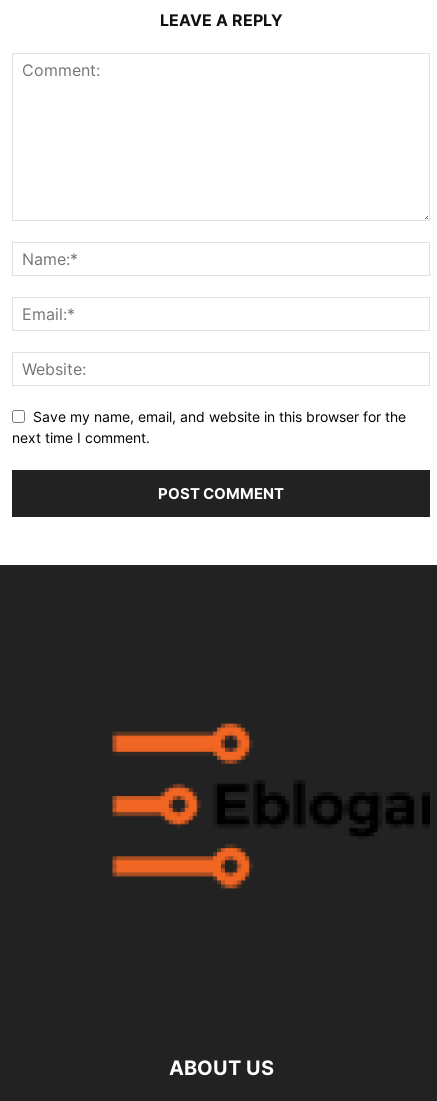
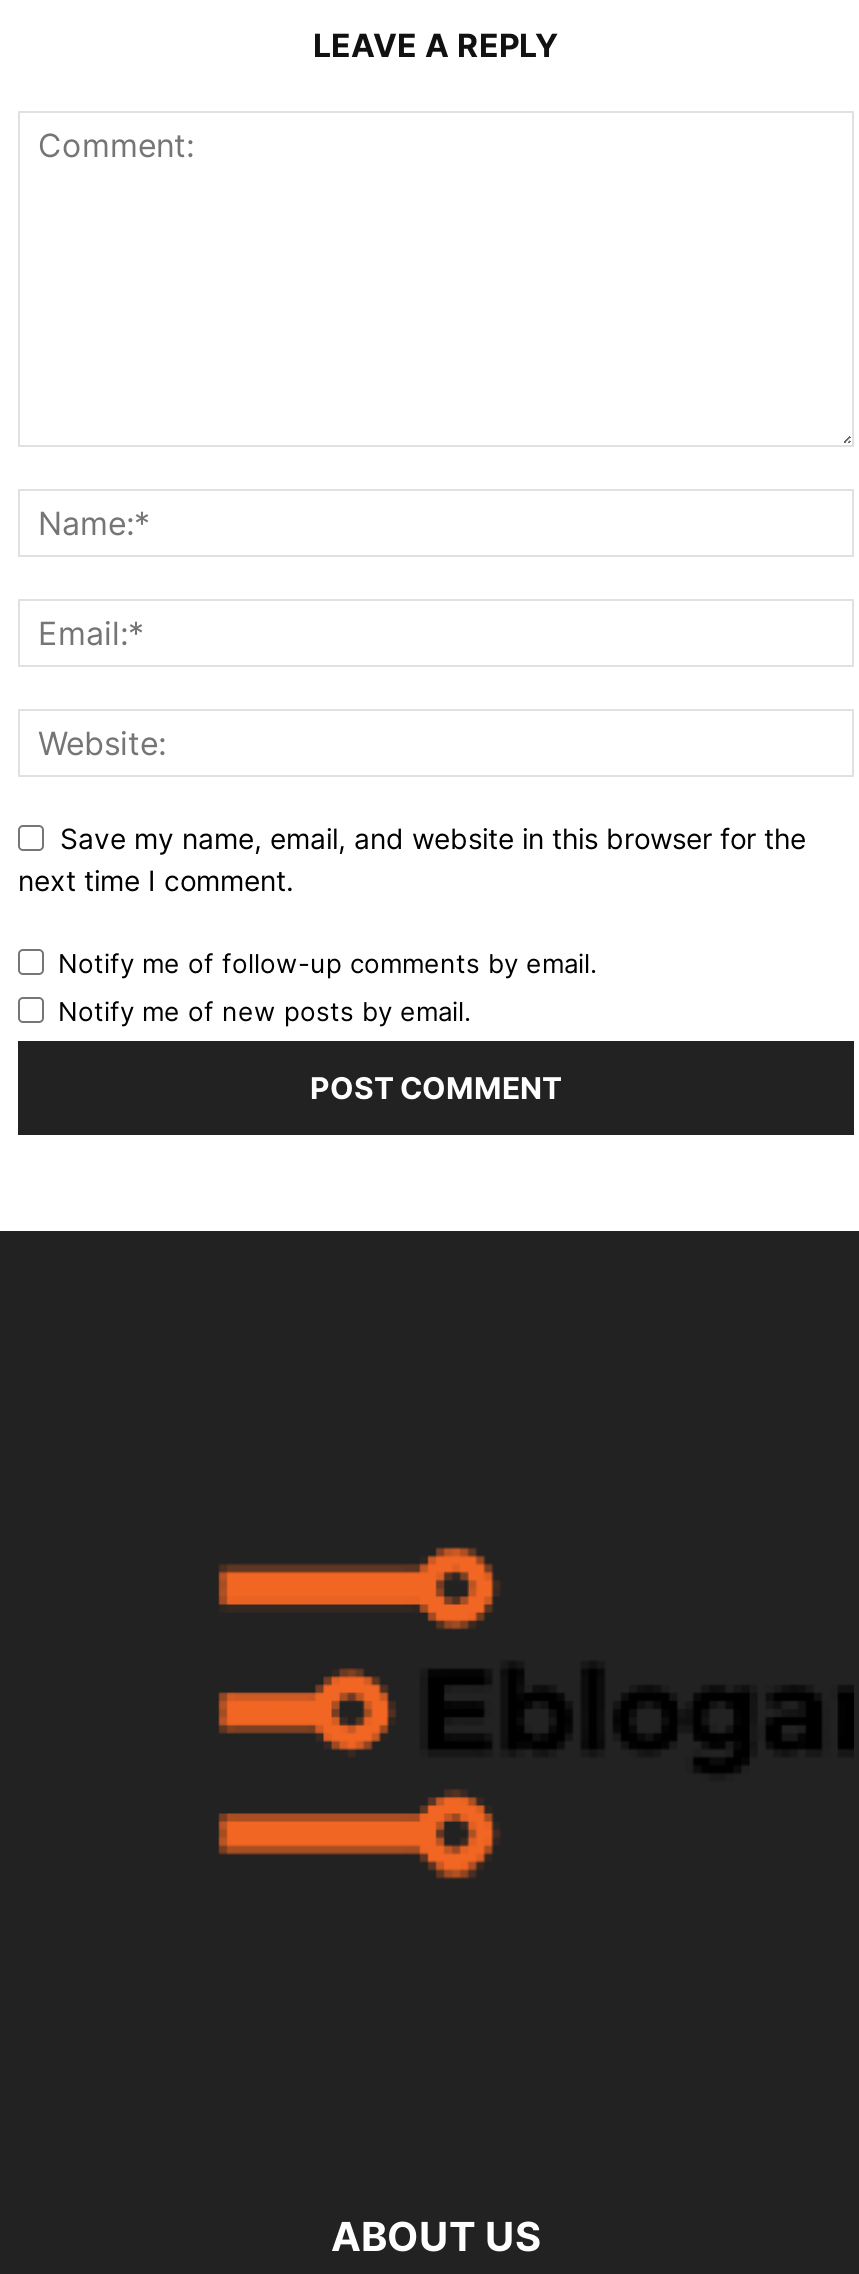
+ Notify me of follow-up comments by email.
+ Notify me of new posts by email.
